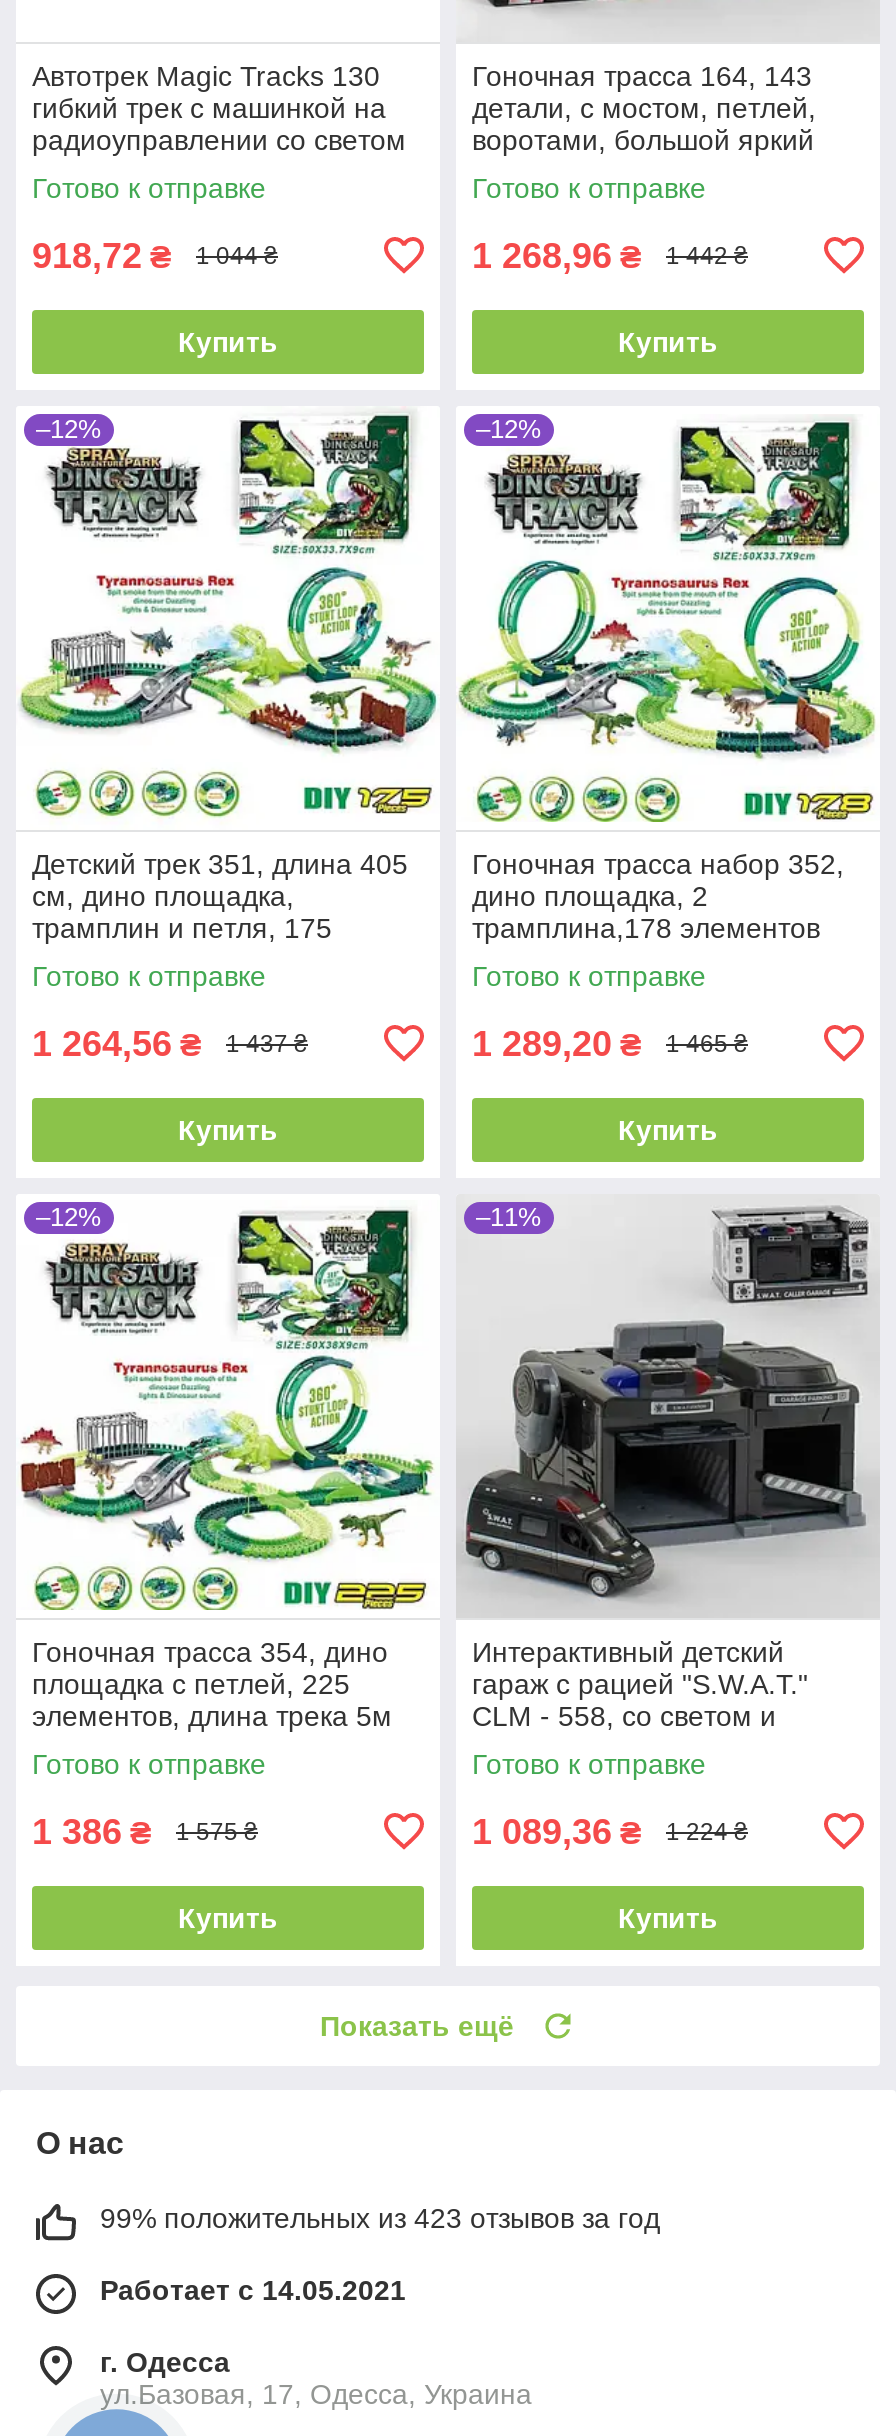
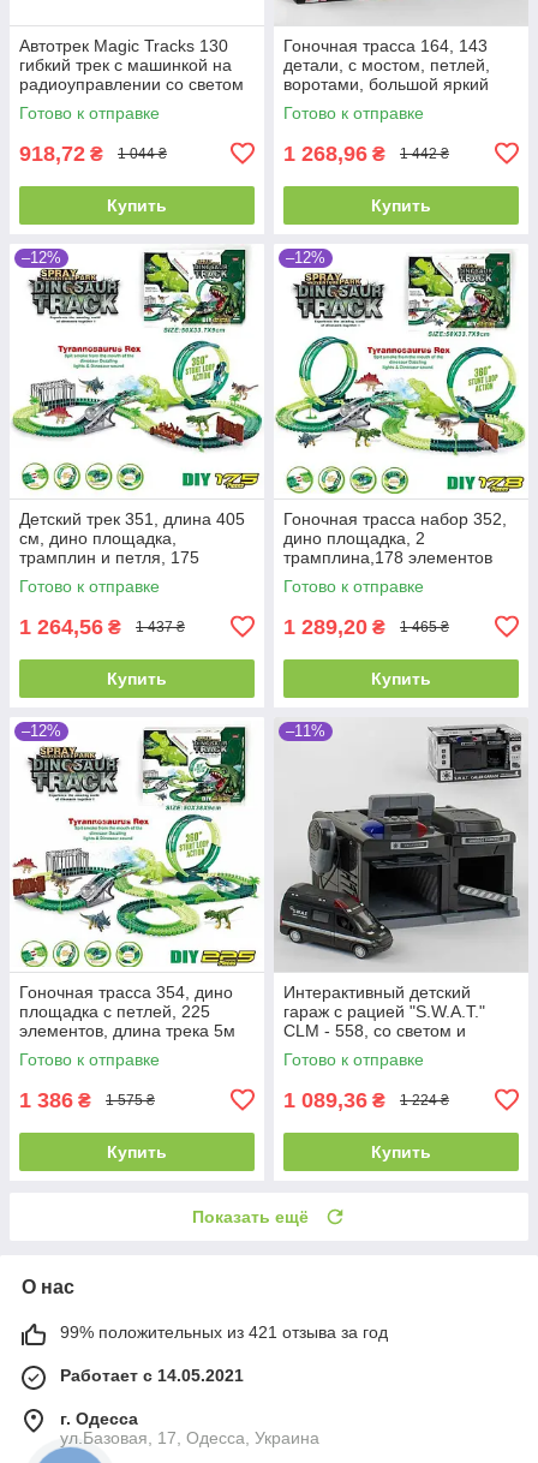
- 99% положительных из 423 отзывов за год
+ 99% положительных из 421 отзыва за год
